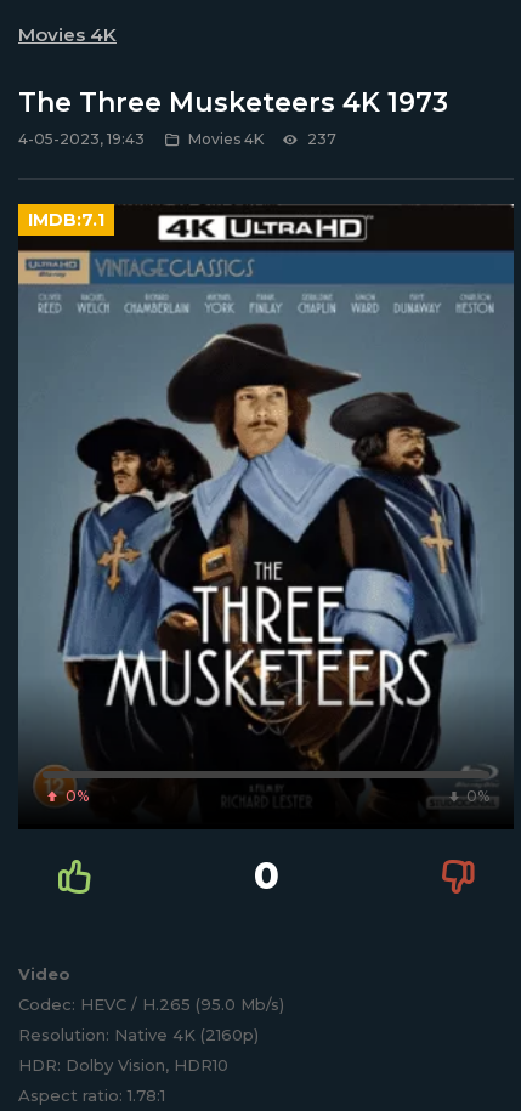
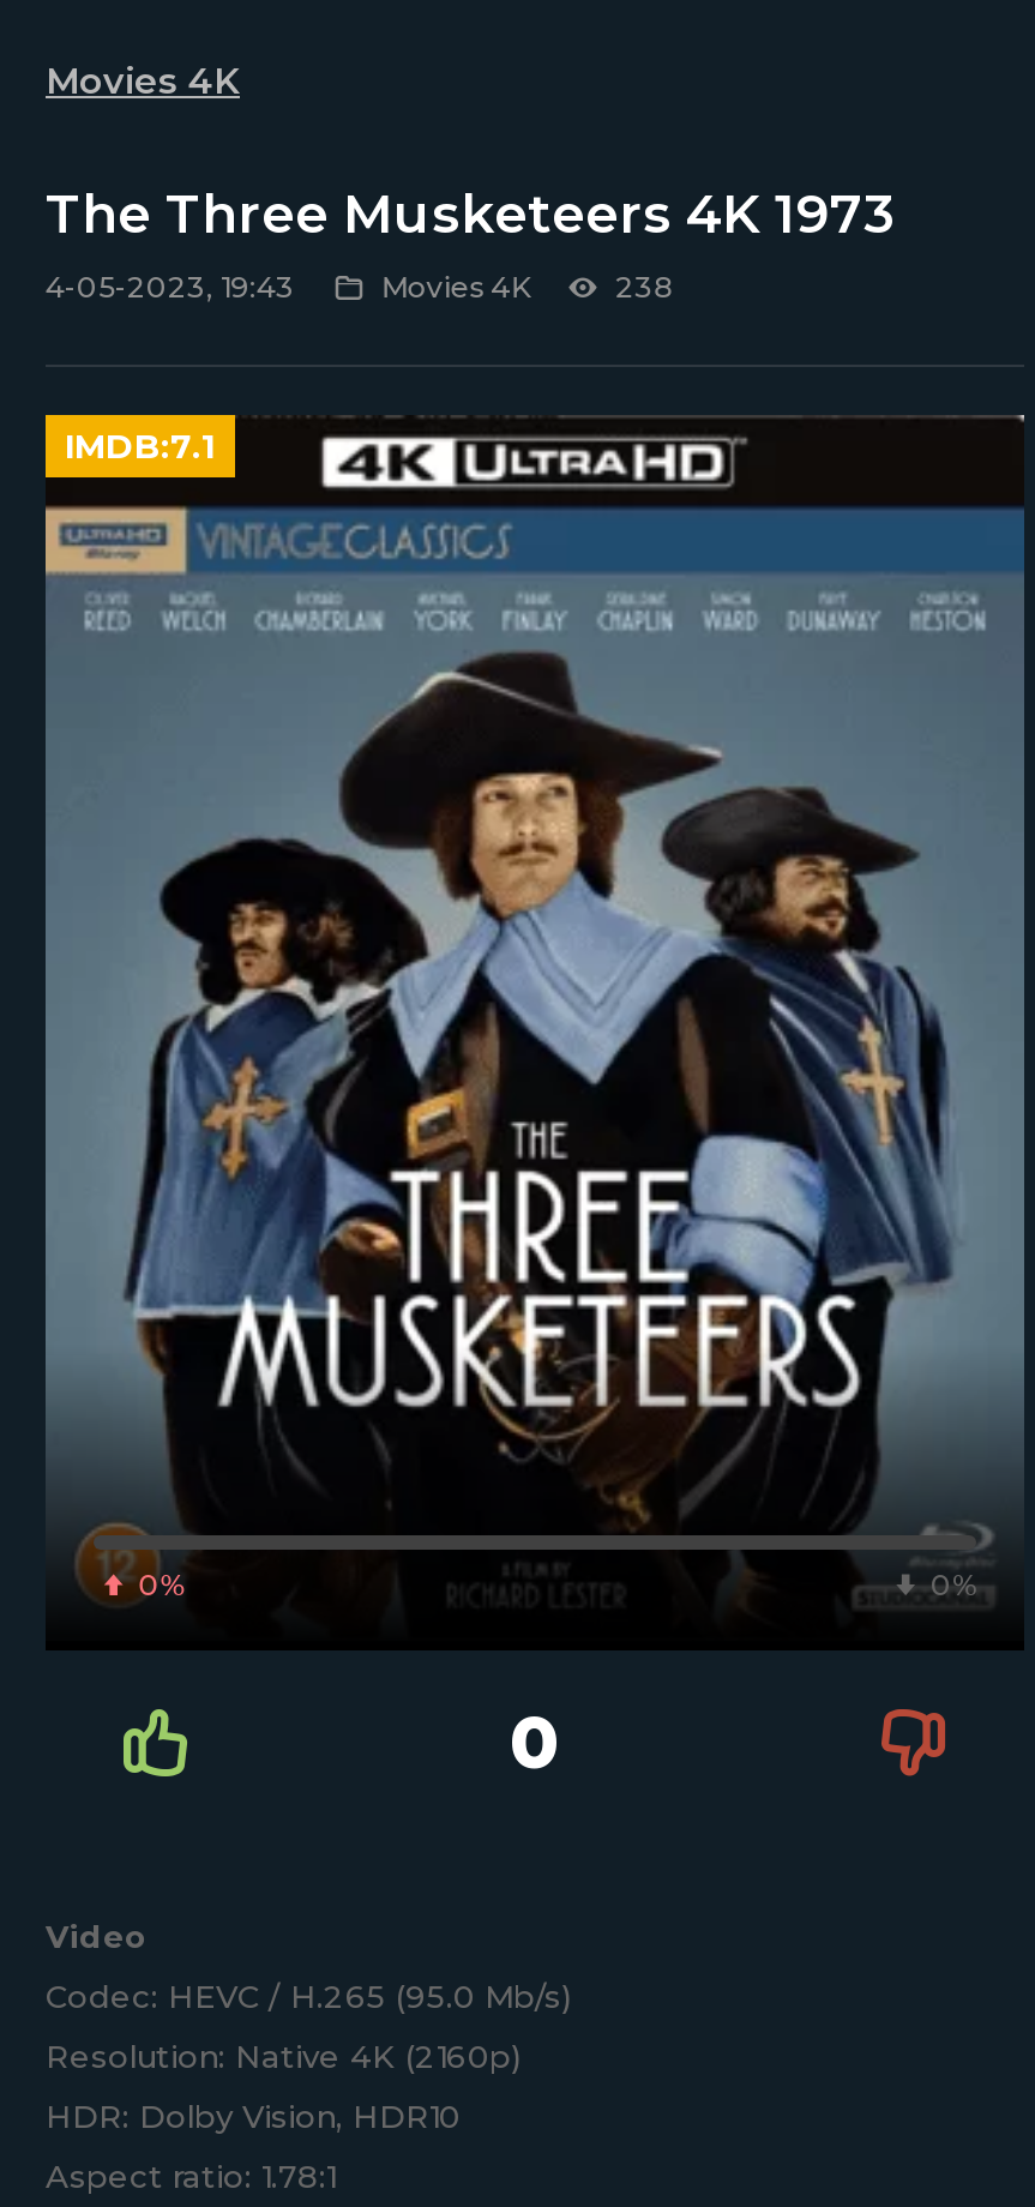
- 237
+ 238
